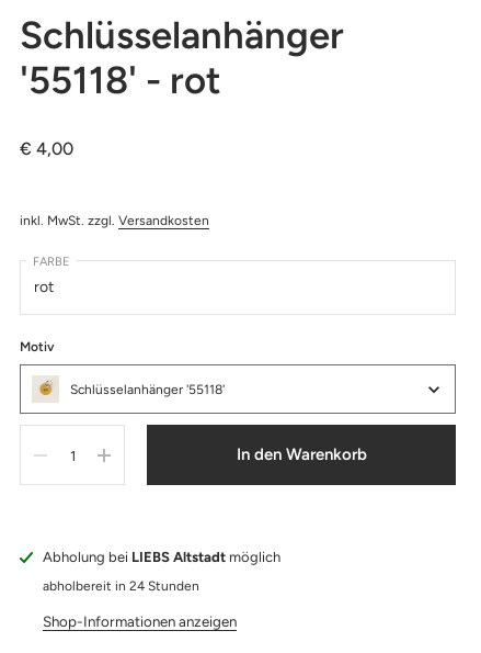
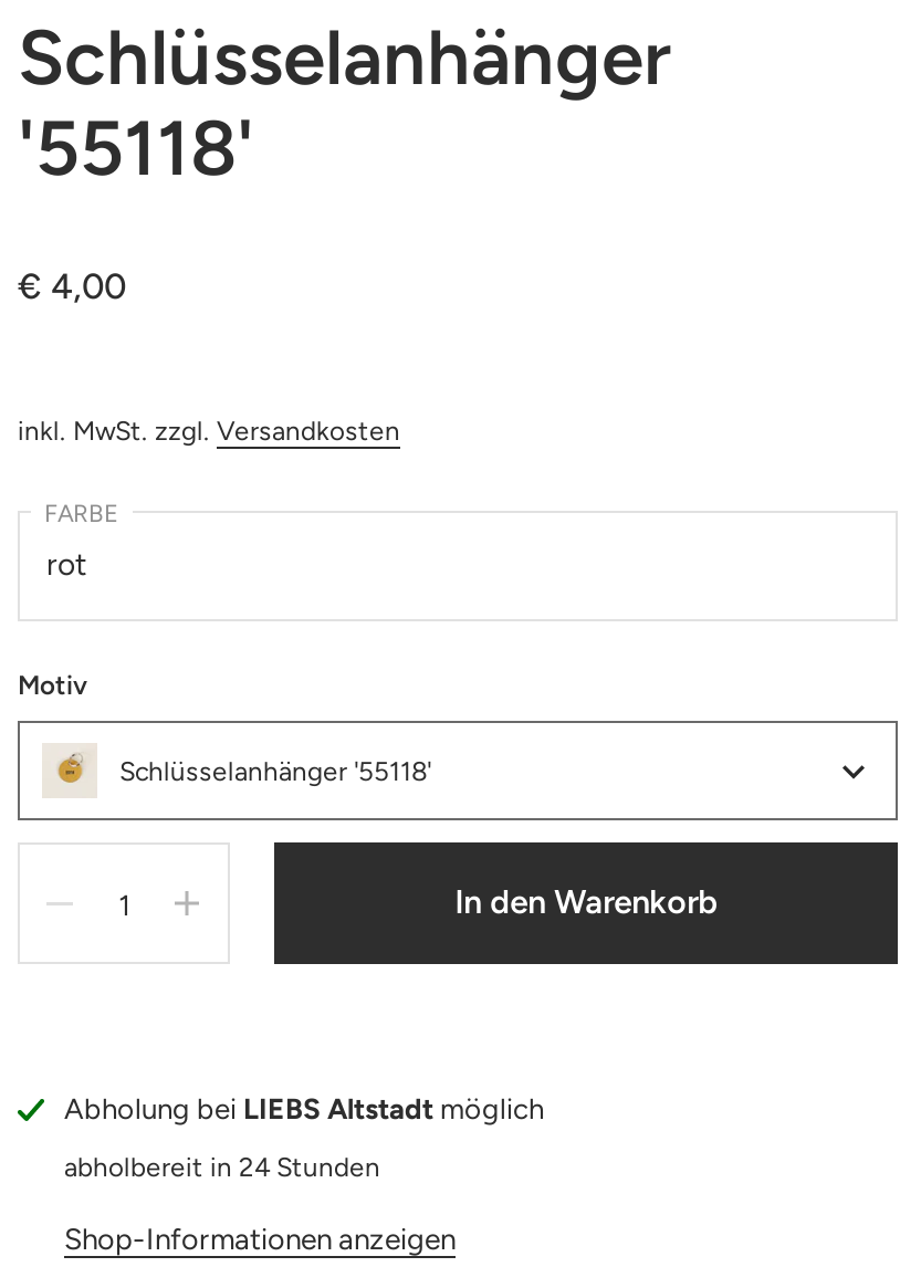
- '55118' - rot
+ '55118'
